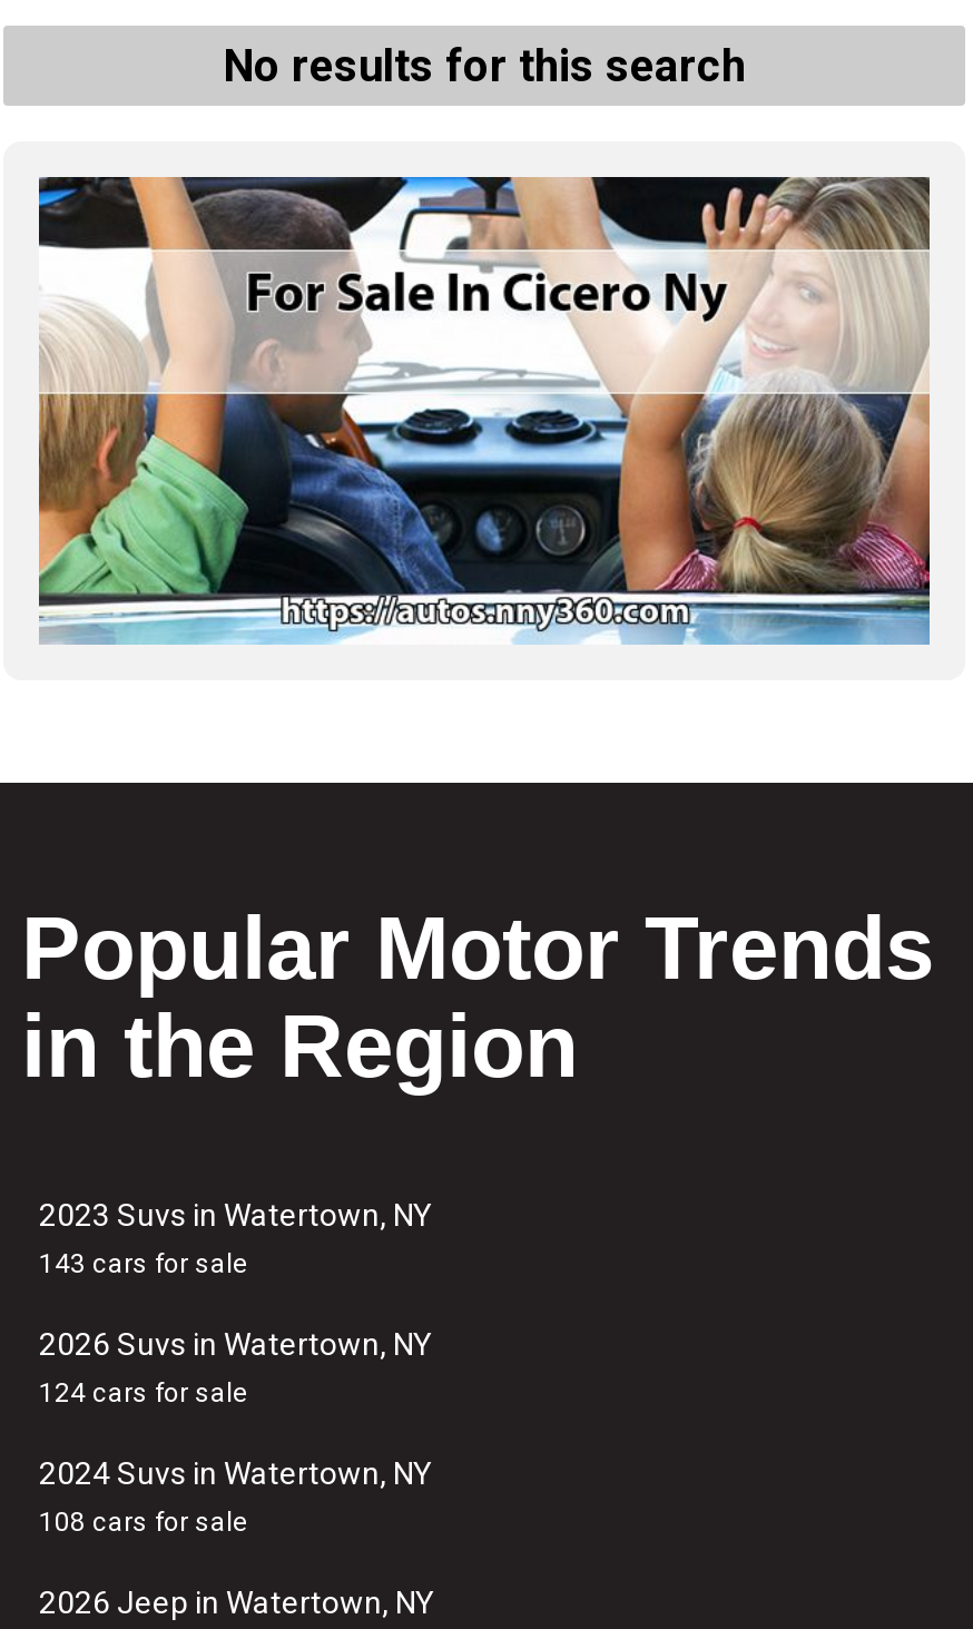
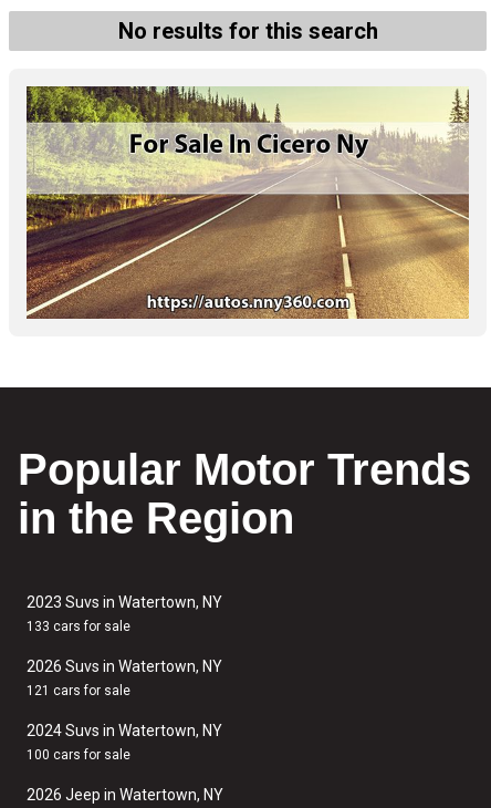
- [image]
+ [image]

- 143 cars for sale
+ 133 cars for sale

- 124 cars for sale
+ 121 cars for sale

- 108 cars for sale
+ 100 cars for sale
